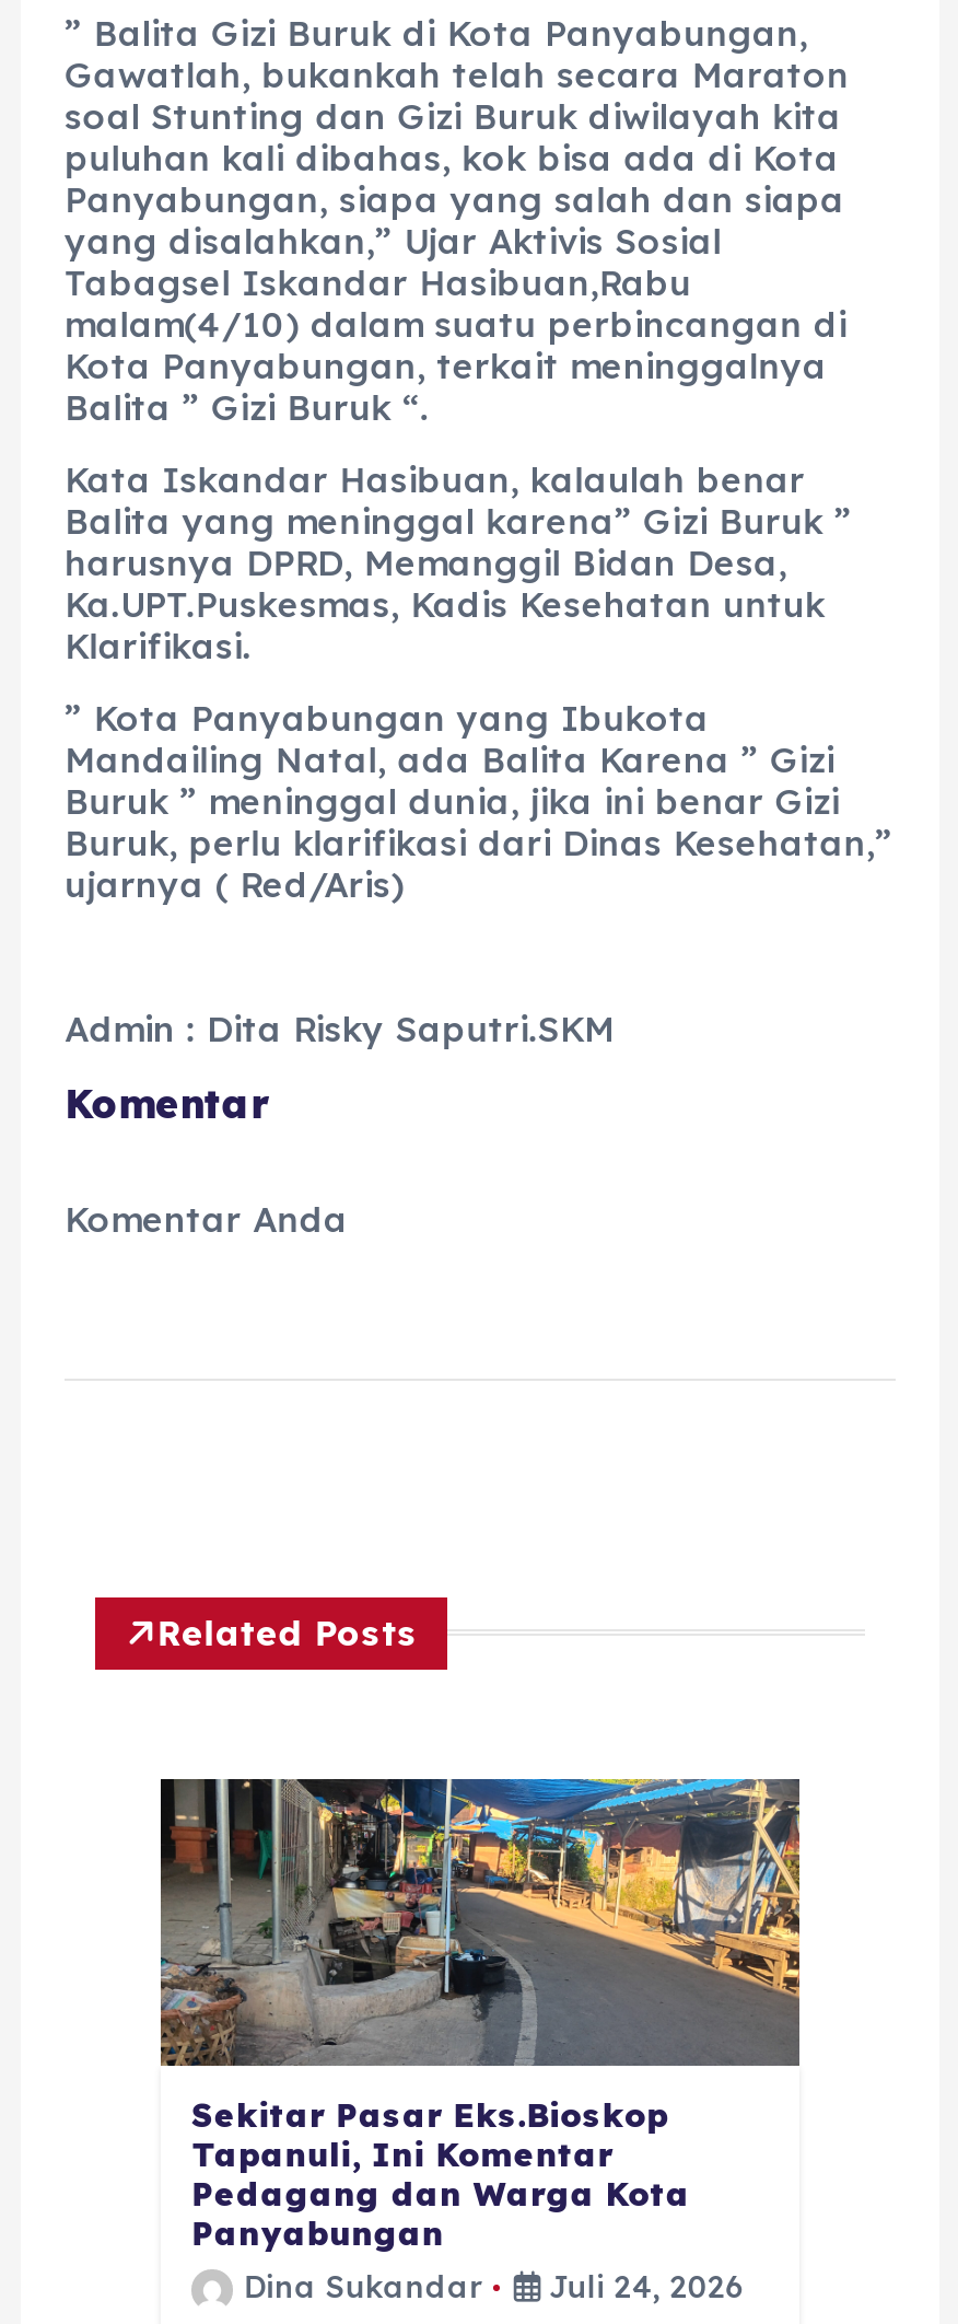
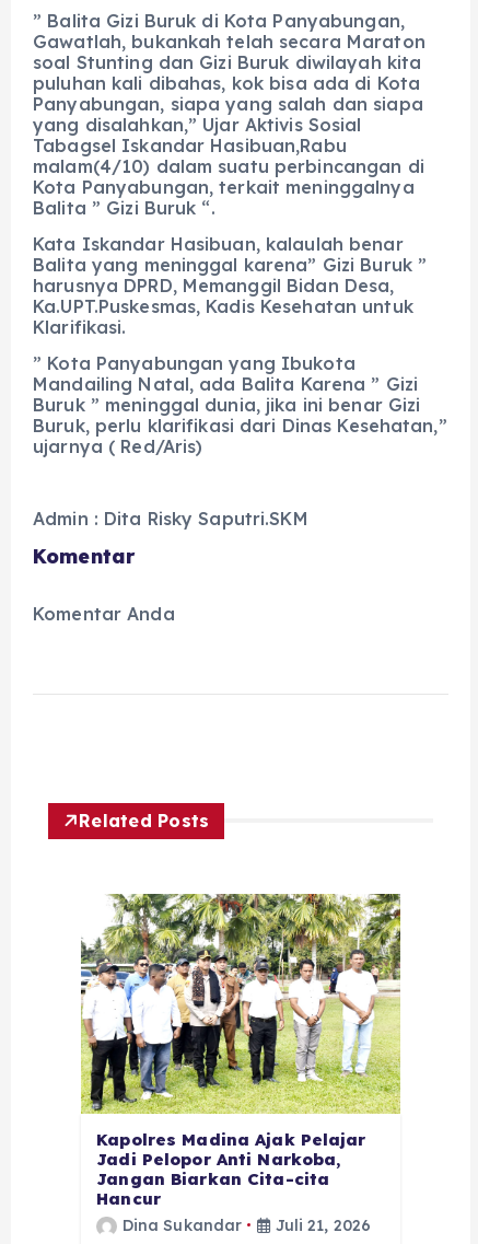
- [image]
- Sekitar Pasar Eks.Bioskop
- Tapanuli, Ini Komentar
- Pedagang dan Warga Kota
- Panyabungan
+ [image]
+ Kapolres Madina Ajak Pelajar
+ Jadi Pelopor Anti Narkoba,
+ Jangan Biarkan Cita-cita
+ Hancur

- Dina Sukandar Juli 24, 2026
+ Dina Sukandar Juli 21, 2026
